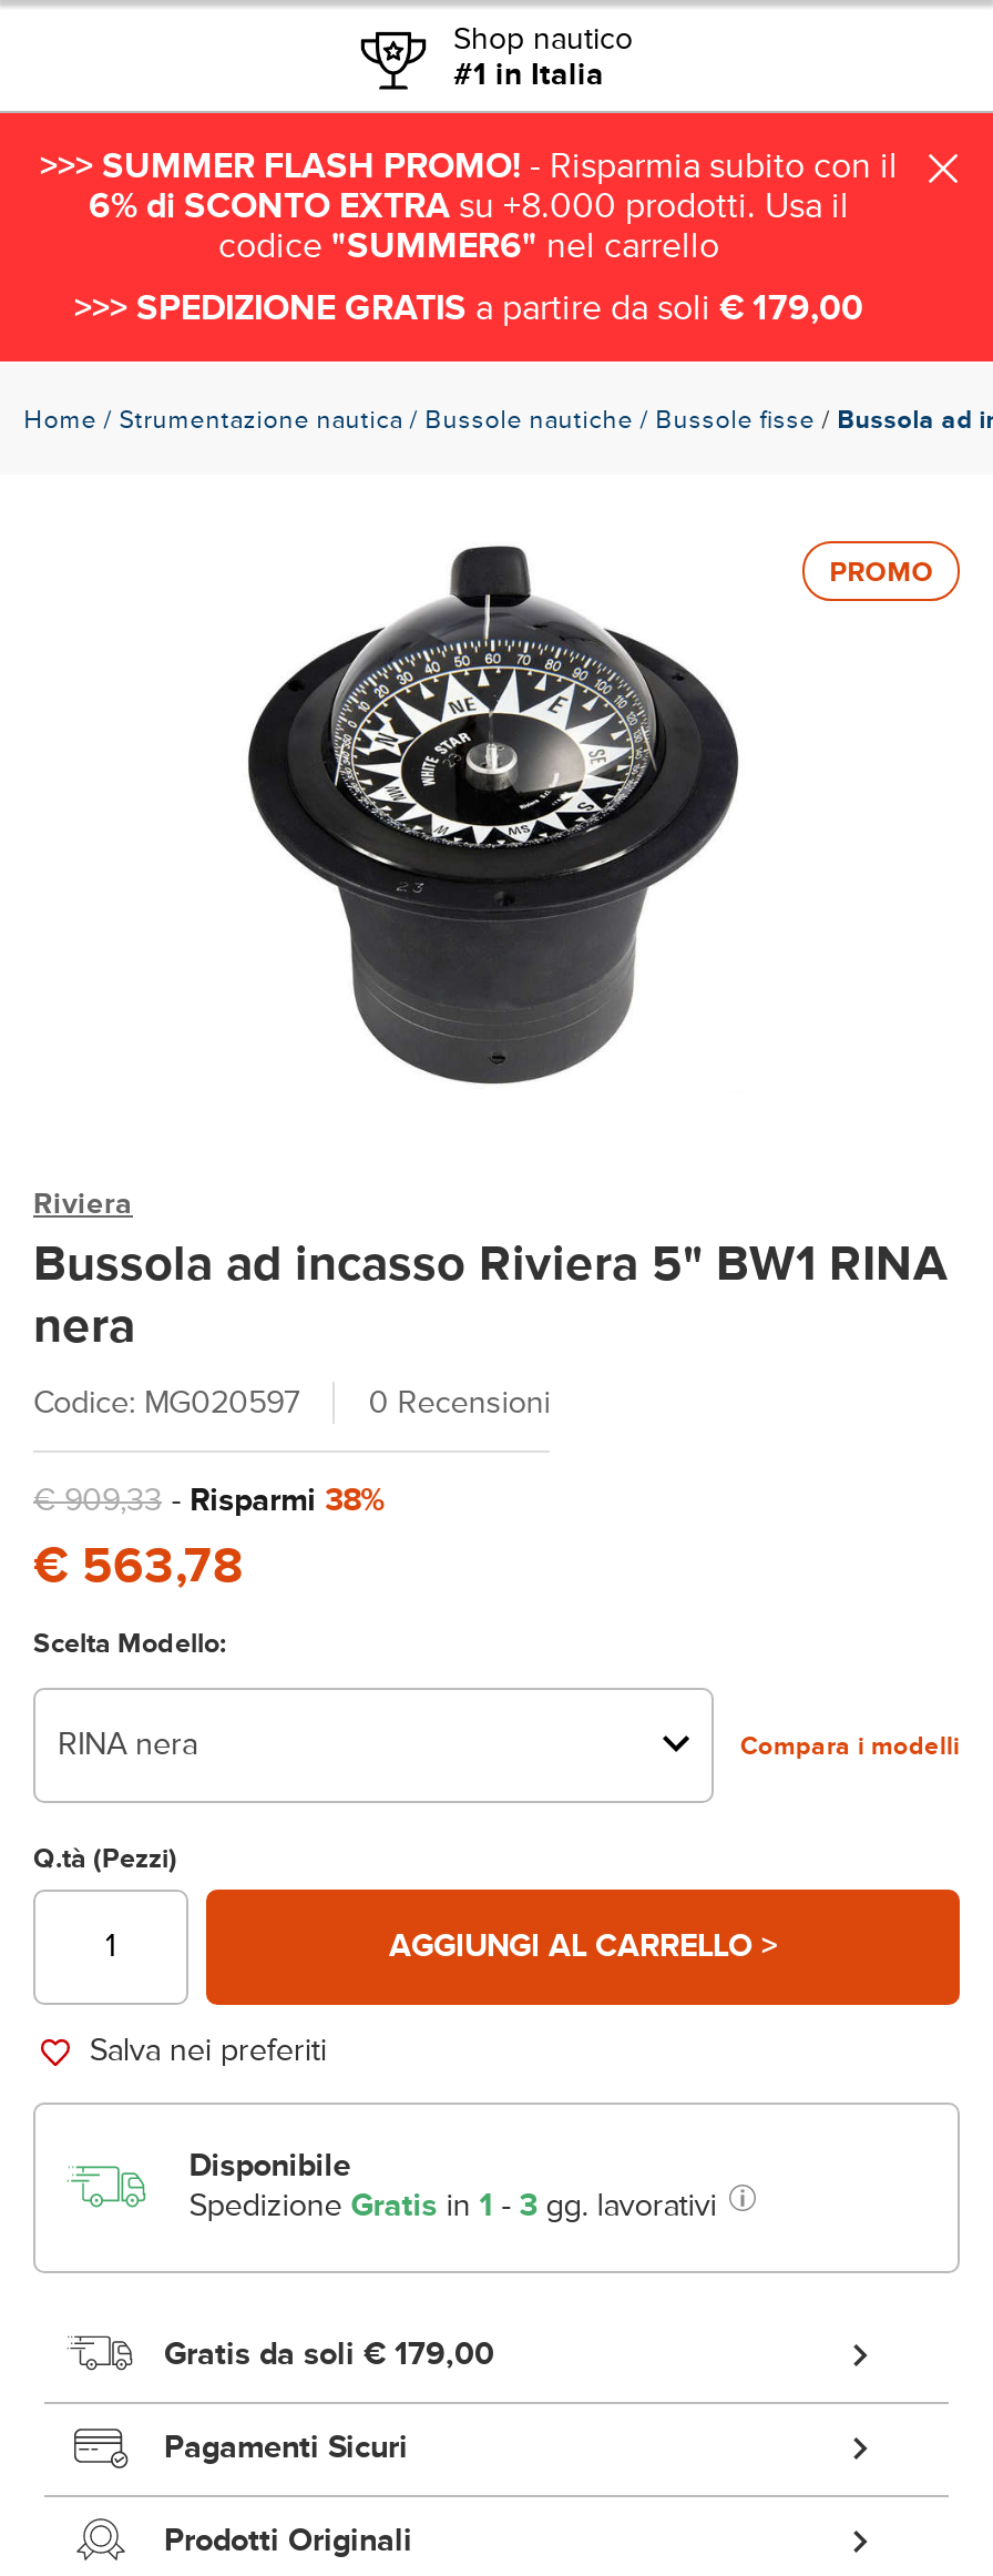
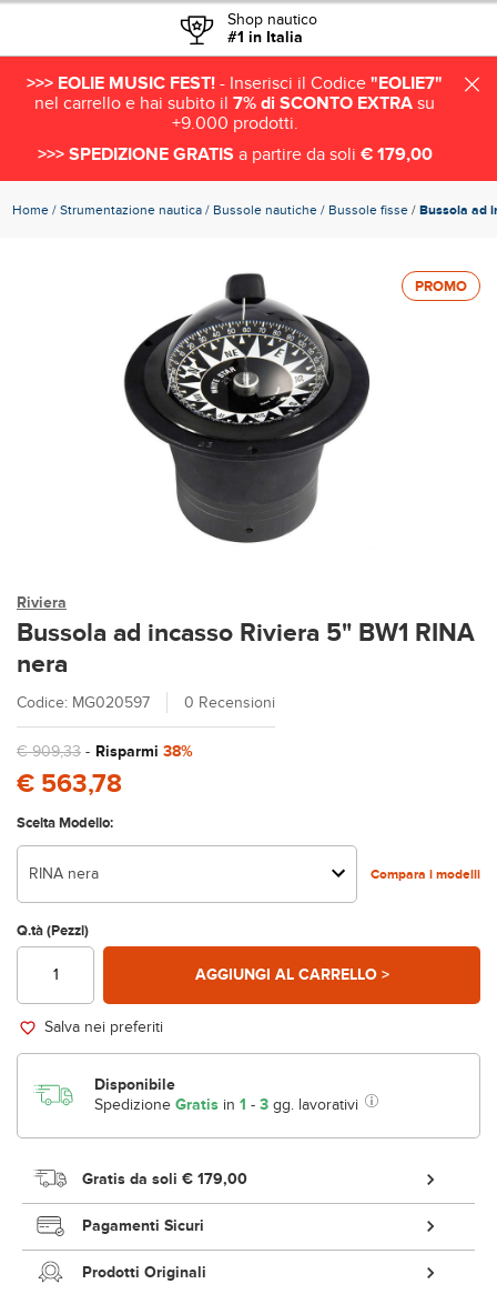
- >>> SUMMER FLASH PROMO! - Risparmia subito con il
- 6% di SCONTO EXTRA su +8.000 prodotti. Usa il
- codice "SUMMER6" nel carrello
+ >>> EOLIE MUSIC FEST! - Inserisci il Codice "EOLIE7"
+ nel carrello e hai subito il 7% di SCONTO EXTRA su
+ +9.000 prodotti.
